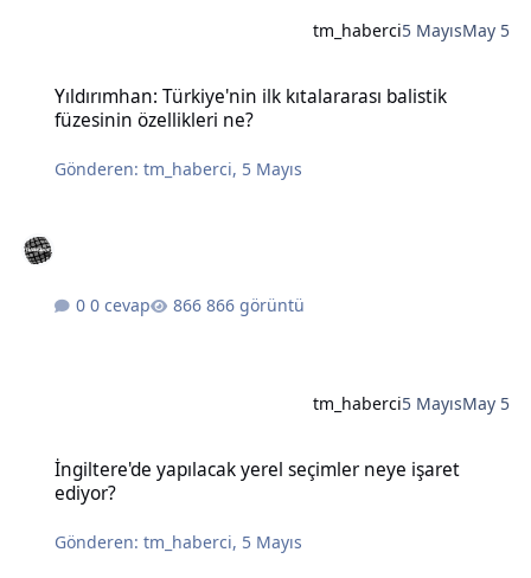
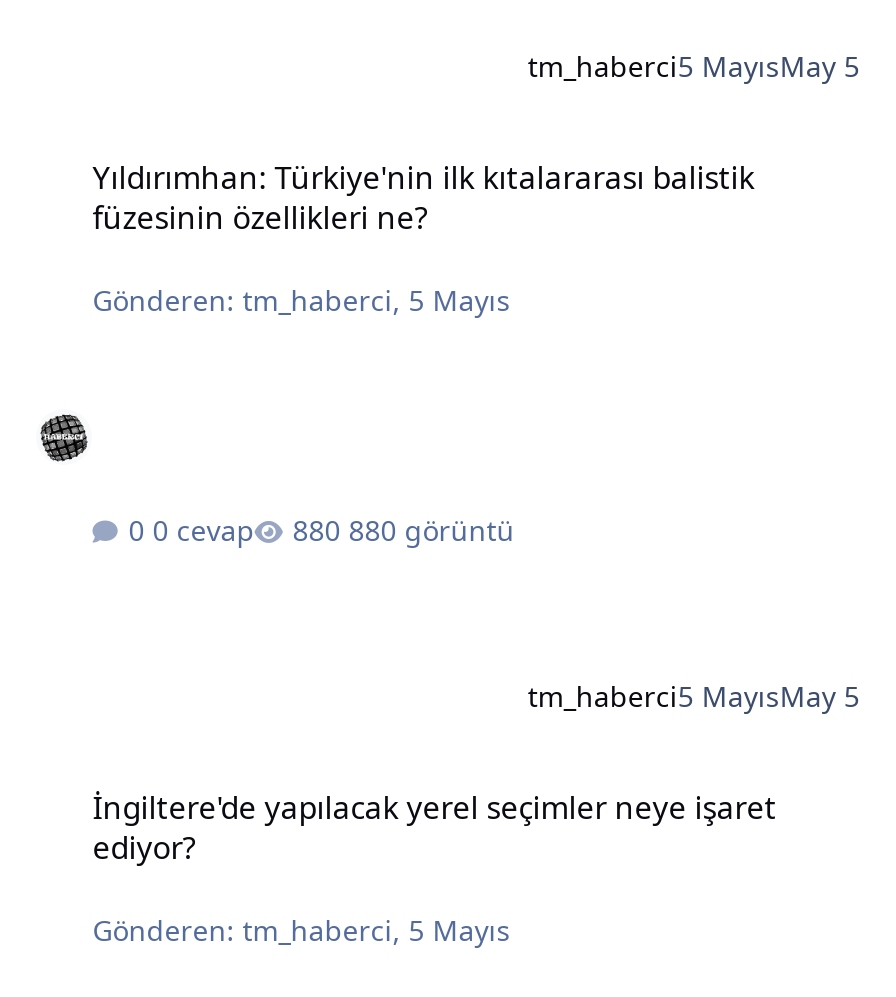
- 866 görüntü
+ 880 görüntü
